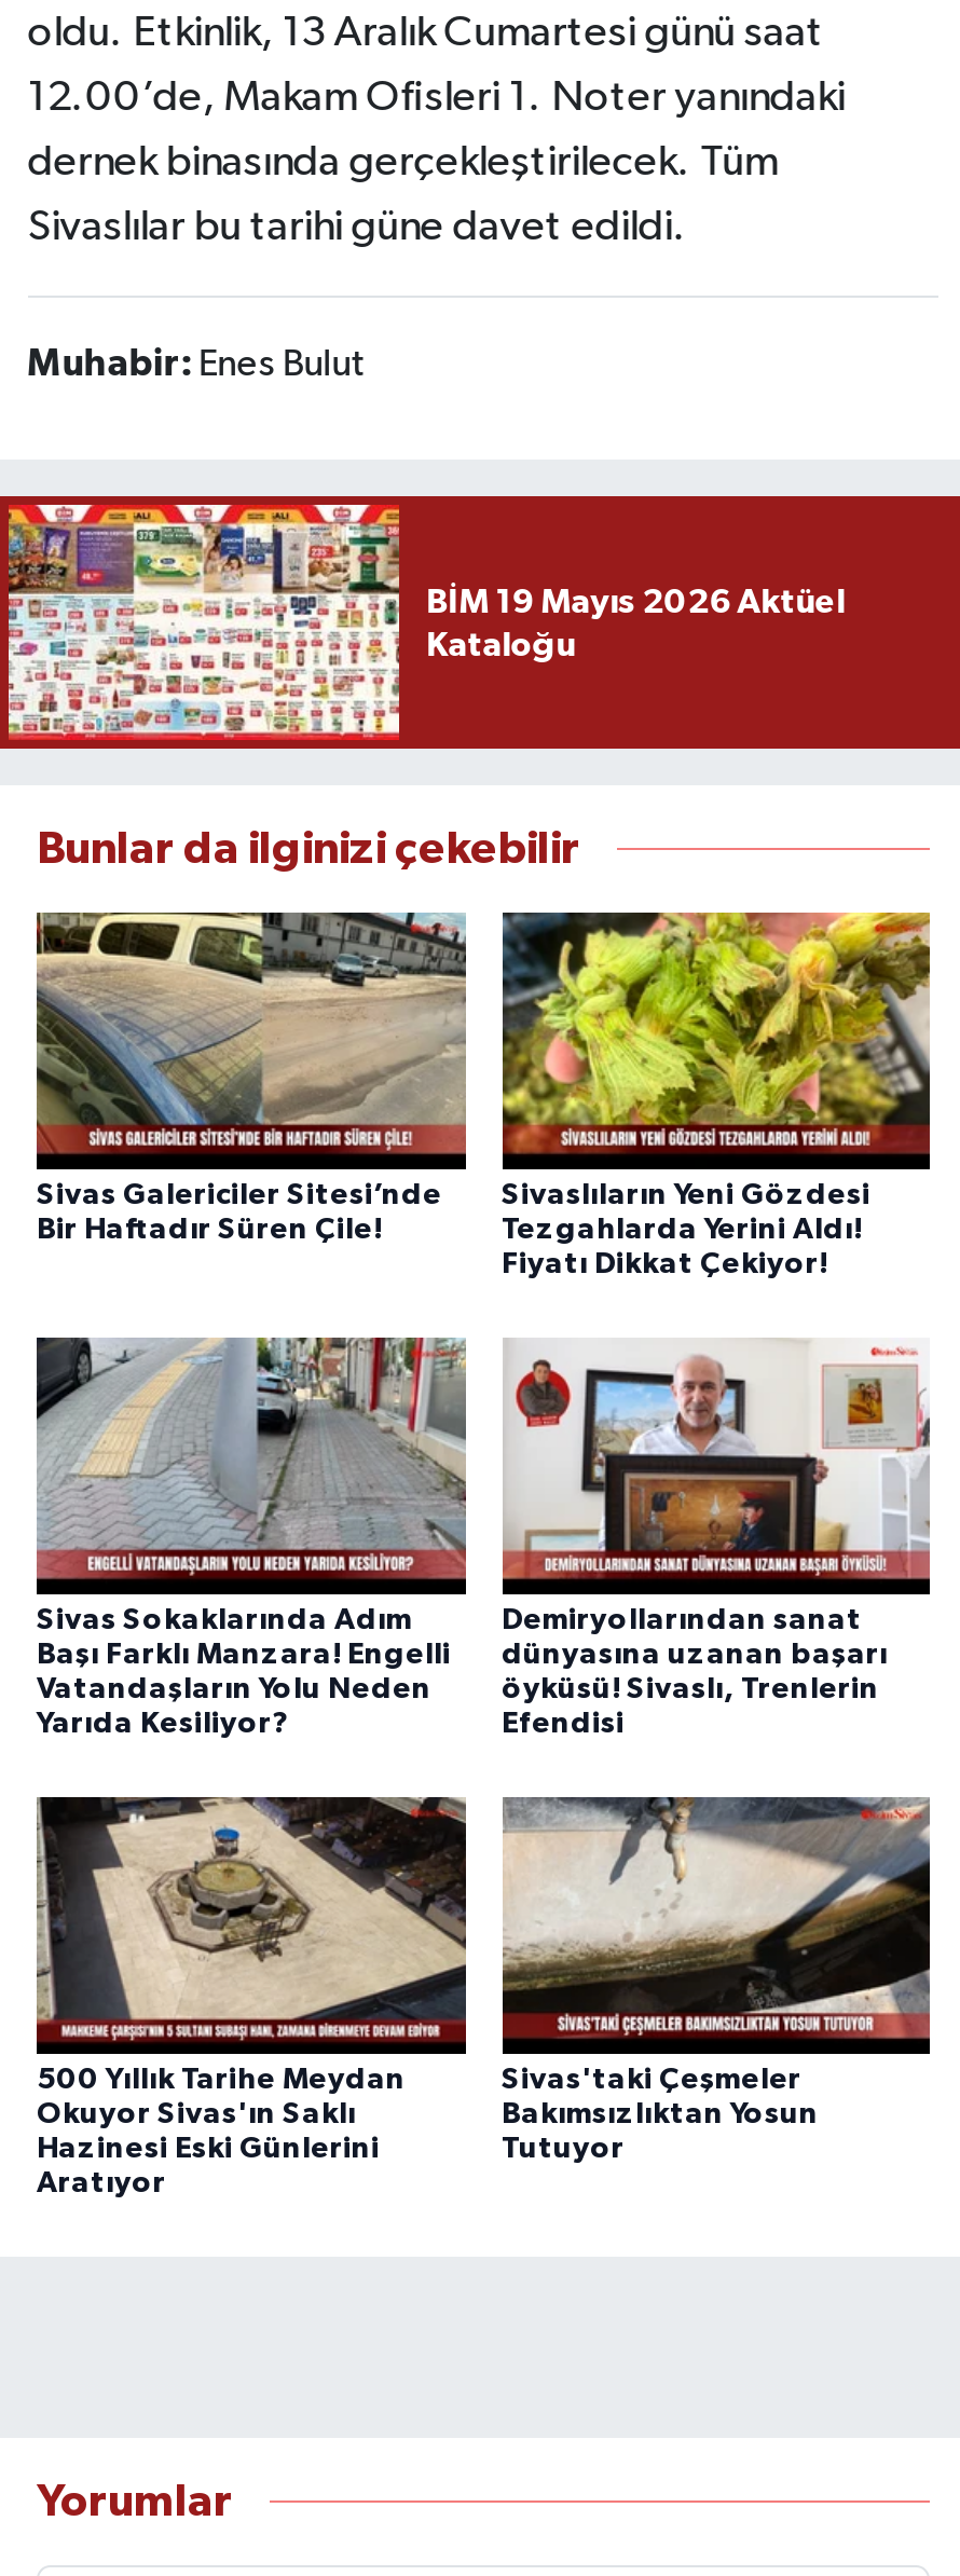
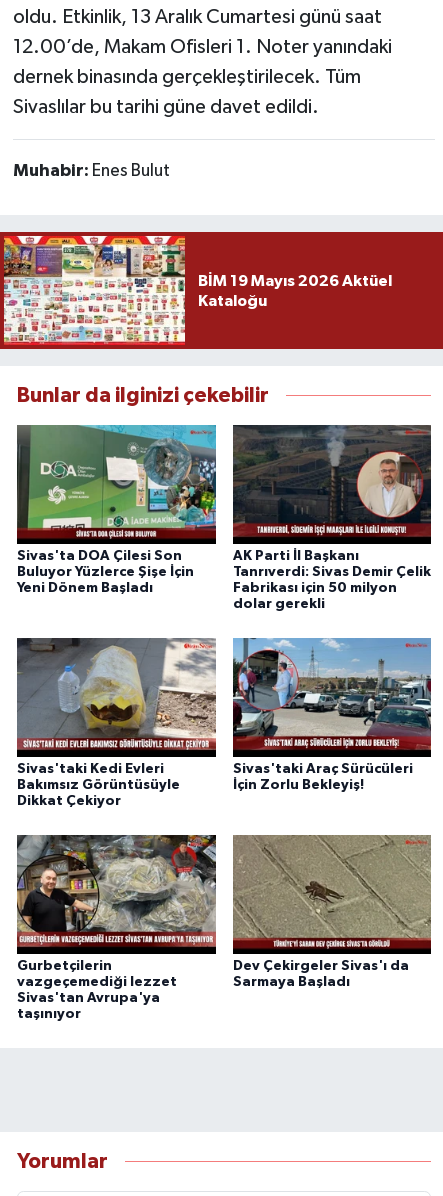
- [image]
- Sivas Galericiler Sitesi’nde
- Bir Haftadır Süren Çile!
+ [image]
+ Sivas'ta DOA Çilesi Son
+ Buluyor Yüzlerce Şişe İçin
+ Yeni Dönem Başladı

- [image]
- Sivaslıların Yeni Gözdesi
- Tezgahlarda Yerini Aldı!
- Fiyatı Dikkat Çekiyor!
+ [image]
+ AK Parti İl Başkanı
+ Tanrıverdi: Sivas Demir Çelik
+ Fabrikası için 50 milyon
+ dolar gerekli

- [image]
- Sivas Sokaklarında Adım
- Başı Farklı Manzara! Engelli
- Vatandaşların Yolu Neden
- Yarıda Kesiliyor?
+ [image]
+ Sivas'taki Kedi Evleri
+ Bakımsız Görüntüsüyle
+ Dikkat Çekiyor

- [image]
- Demiryollarından sanat
- dünyasına uzanan başarı
- öyküsü! Sivaslı, Trenlerin
- Efendisi
+ [image]
+ Sivas'taki Araç Sürücüleri
+ İçin Zorlu Bekleyiş!

- [image]
- 500 Yıllık Tarihe Meydan
- Okuyor Sivas'ın Saklı
- Hazinesi Eski Günlerini
- Aratıyor
+ [image]
+ Gurbetçilerin
+ vazgeçemediği lezzet
+ Sivas'tan Avrupa'ya
+ taşınıyor

- [image]
- Sivas'taki Çeşmeler
- Bakımsızlıktan Yosun
- Tutuyor
+ [image]
+ Dev Çekirgeler Sivas'ı da
+ Sarmaya Başladı
